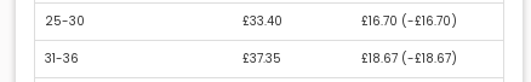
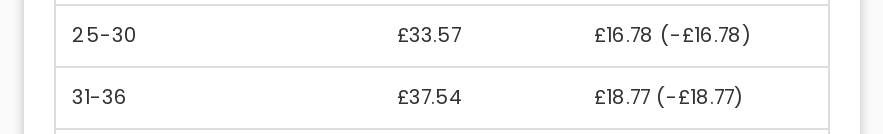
- £33.40
+ £33.57

- £16.70 (-£16.70)
+ £16.78 (-£16.78)

- £37.35
+ £37.54

- £18.67 (-£18.67)
+ £18.77 (-£18.77)
